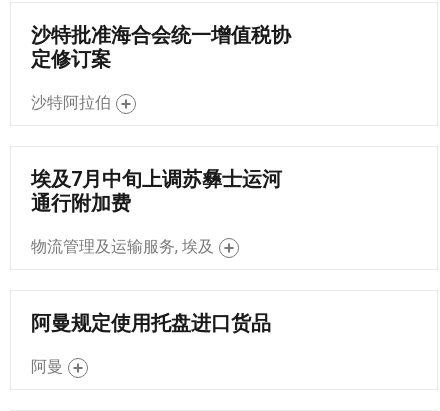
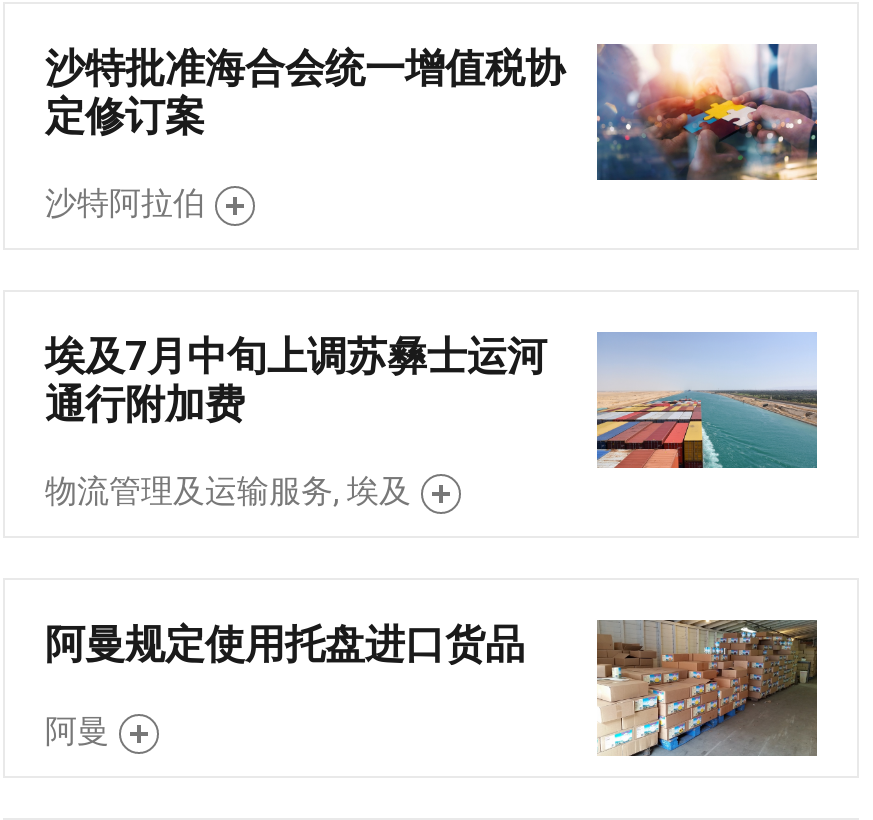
+ [image]

+ [image]

+ [image]
